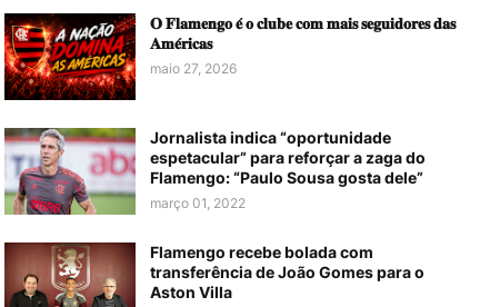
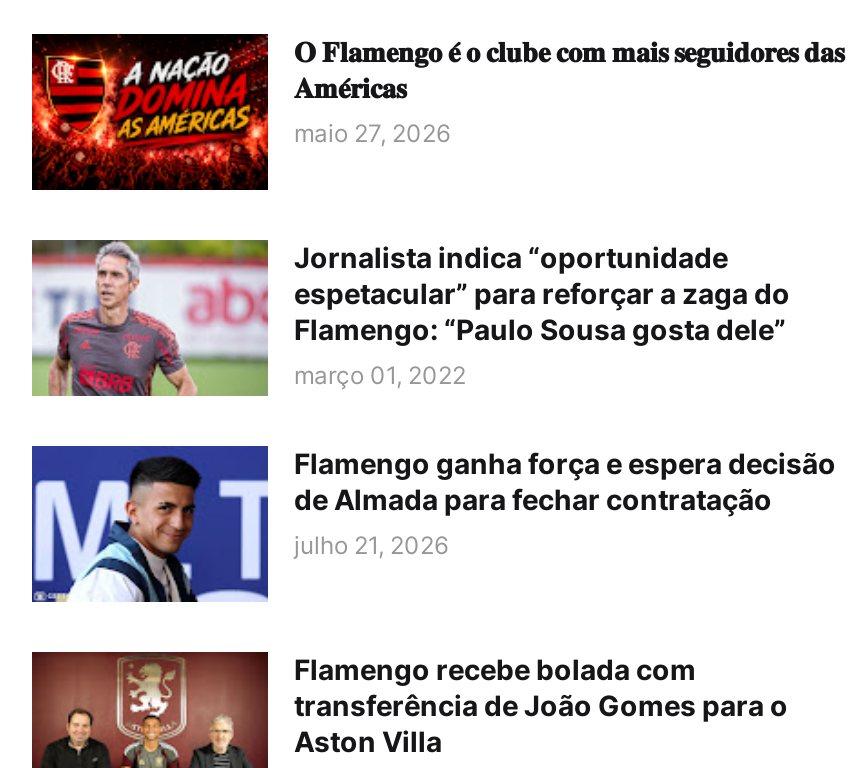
+ [image]
+ Flamengo ganha força e espera decisão
+ de Almada para fechar contratação
+ julho 21, 2026
